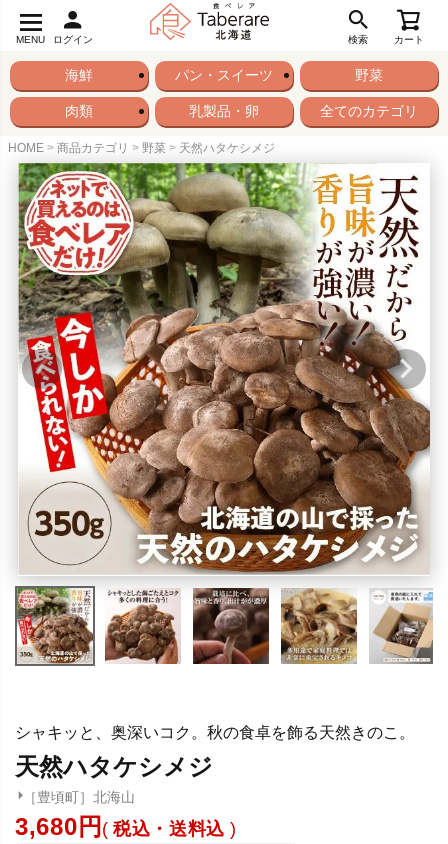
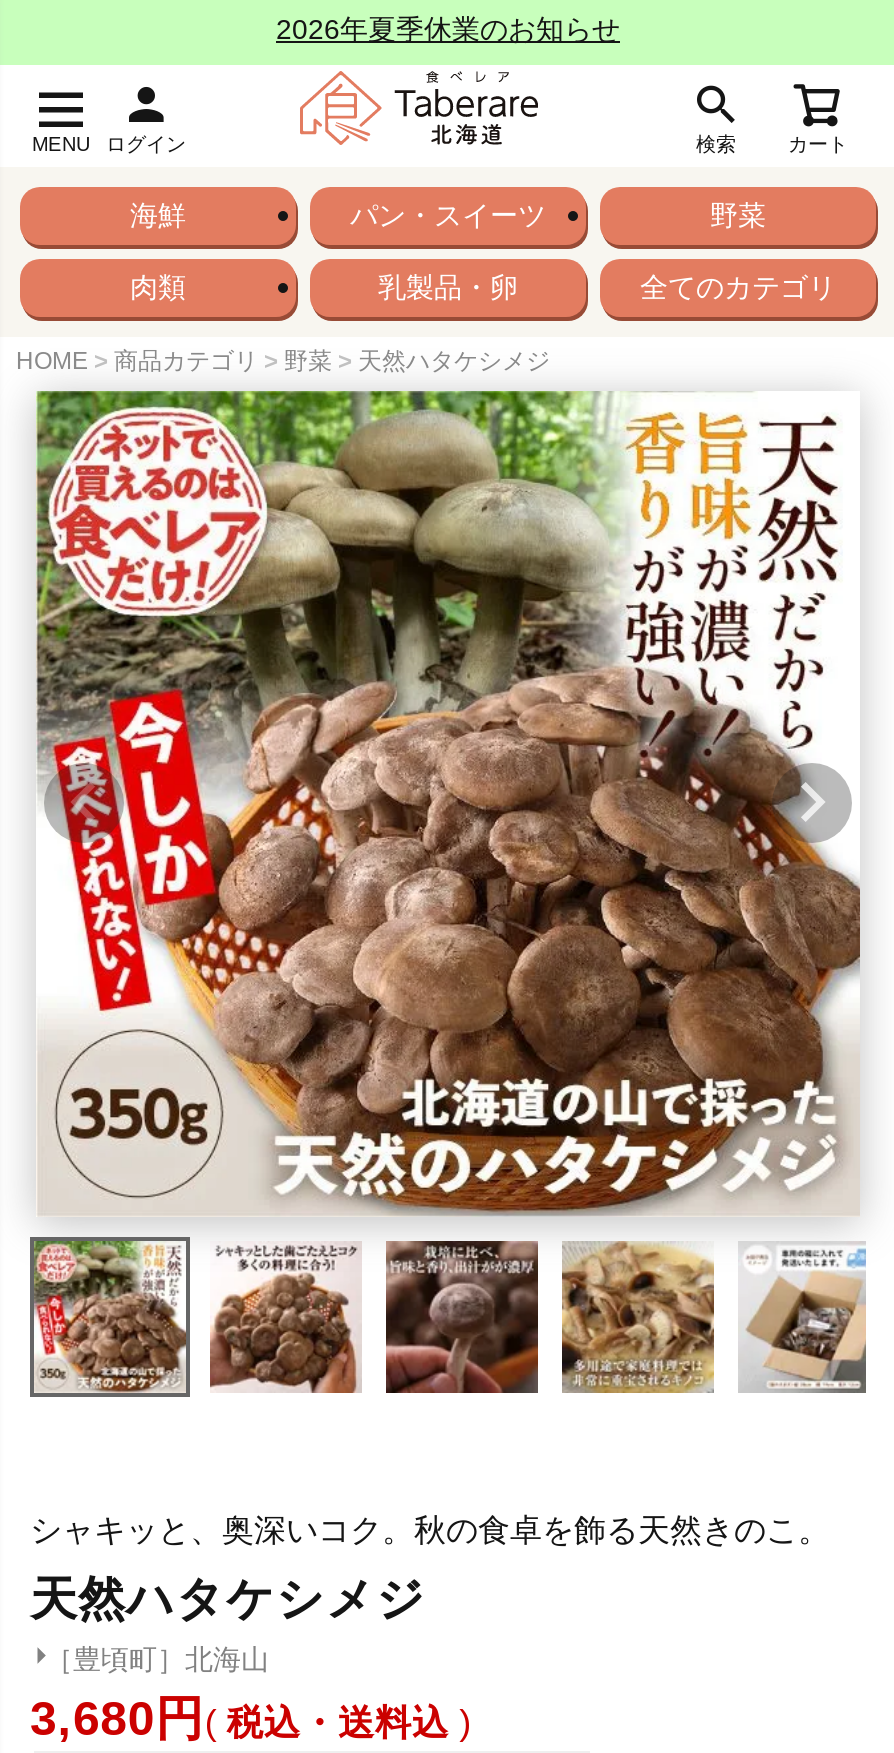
+ 2026年夏季休業のお知らせ
